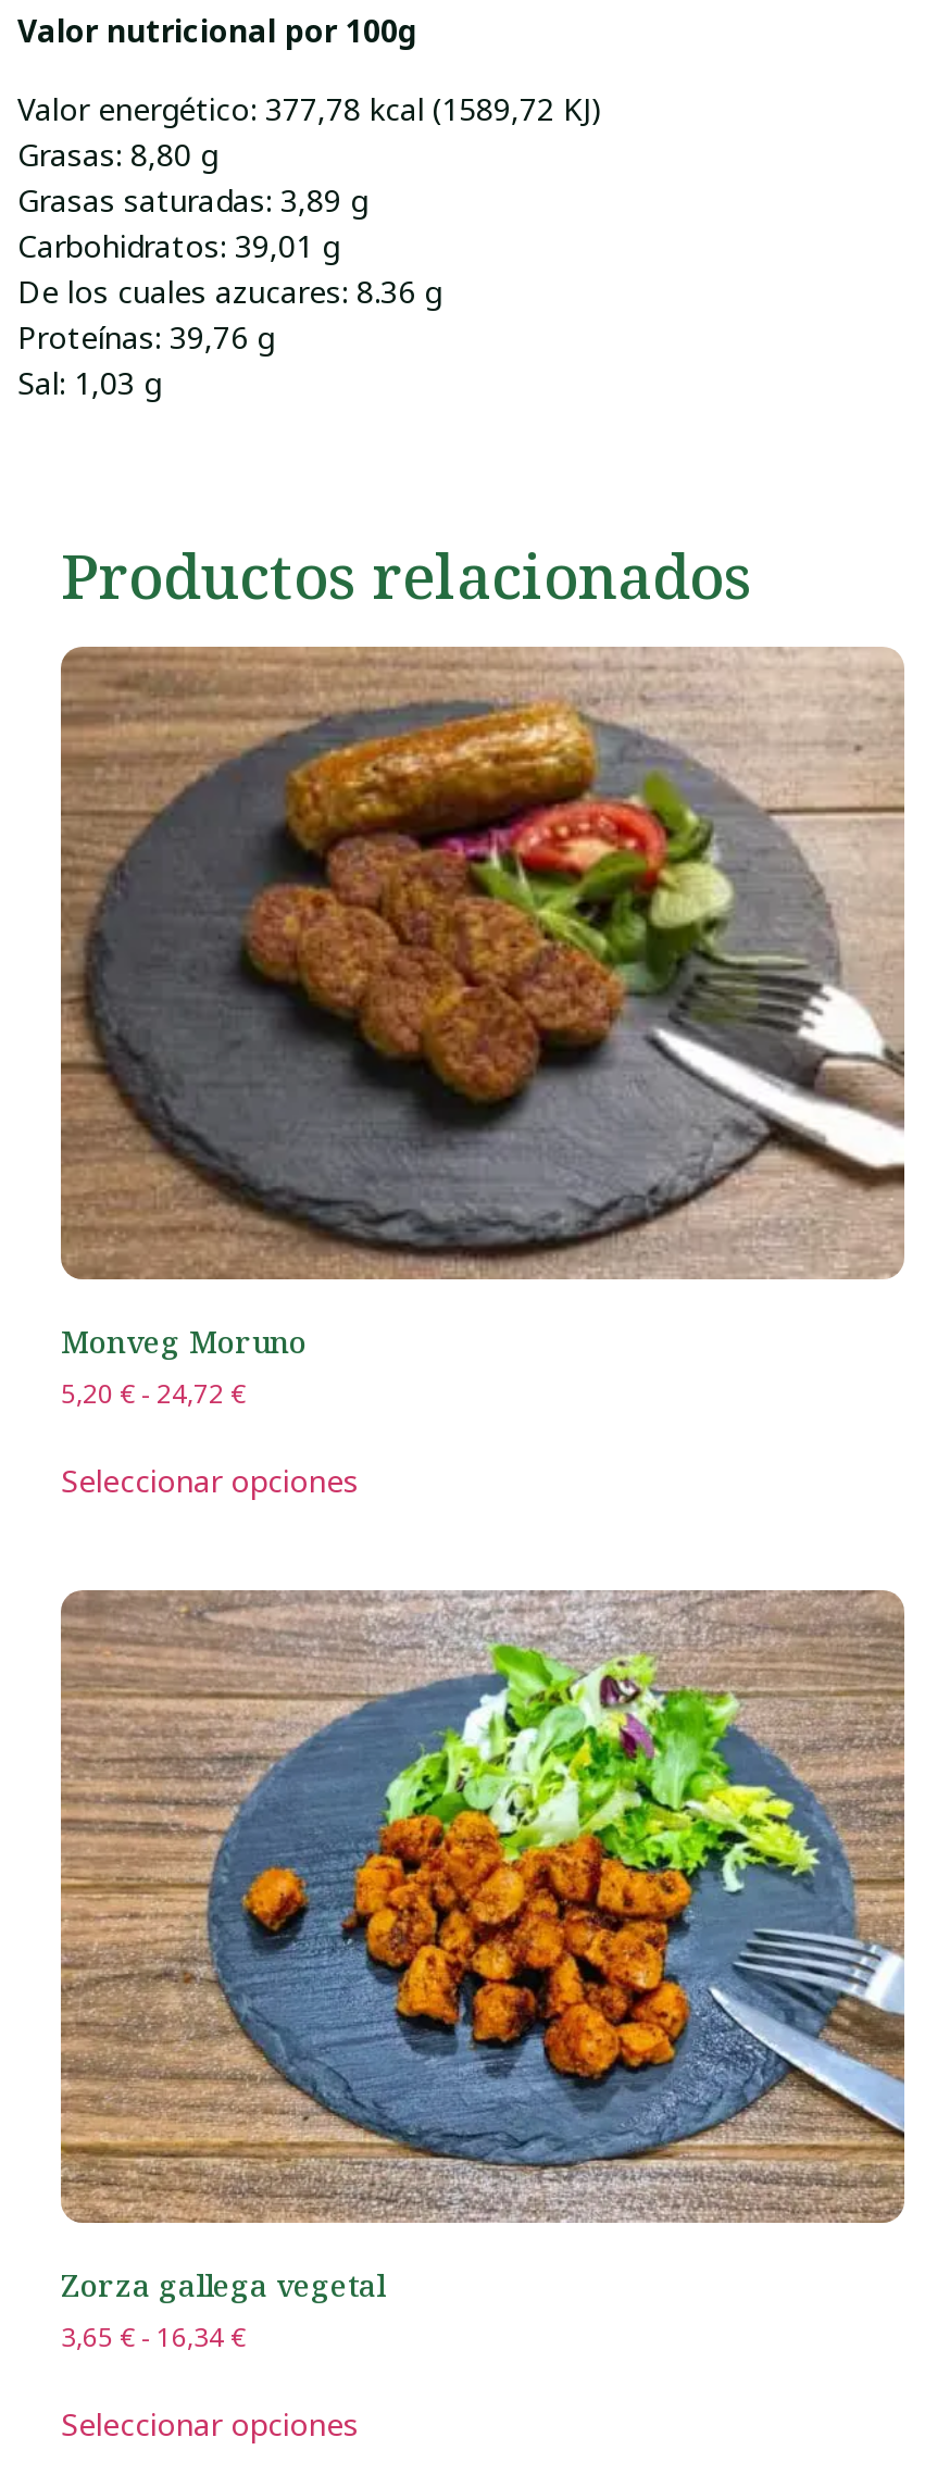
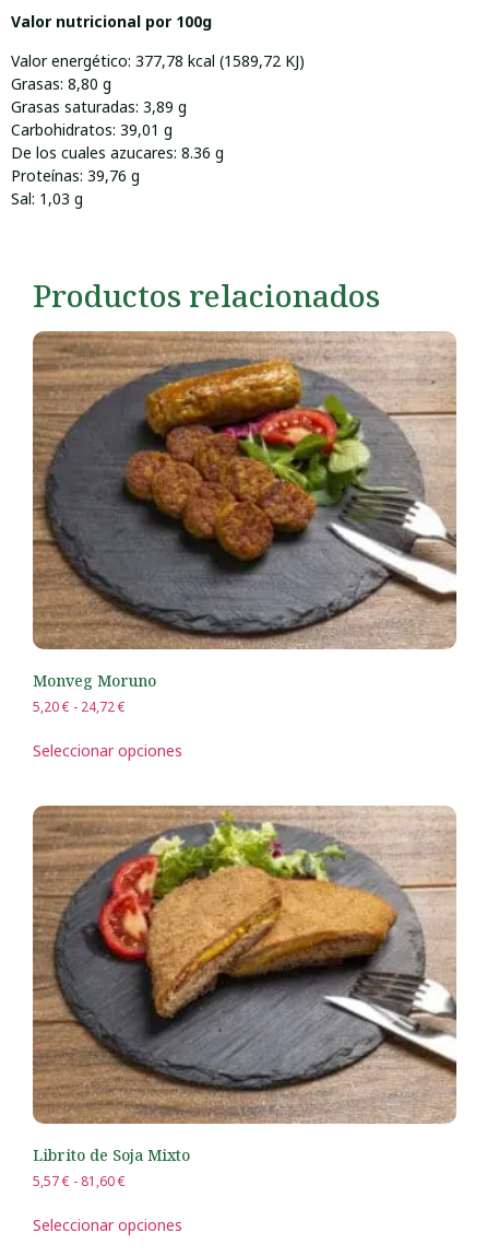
- [image]
- Zorza gallega vegetal
- 3,65 € - 16,34 €
+ [image]
+ Librito de Soja Mixto
+ 5,57 € - 81,60 €
